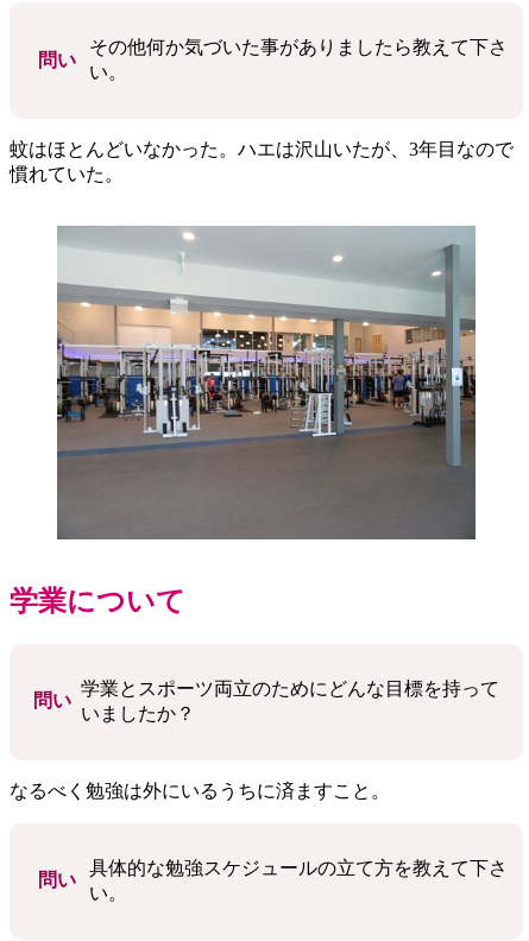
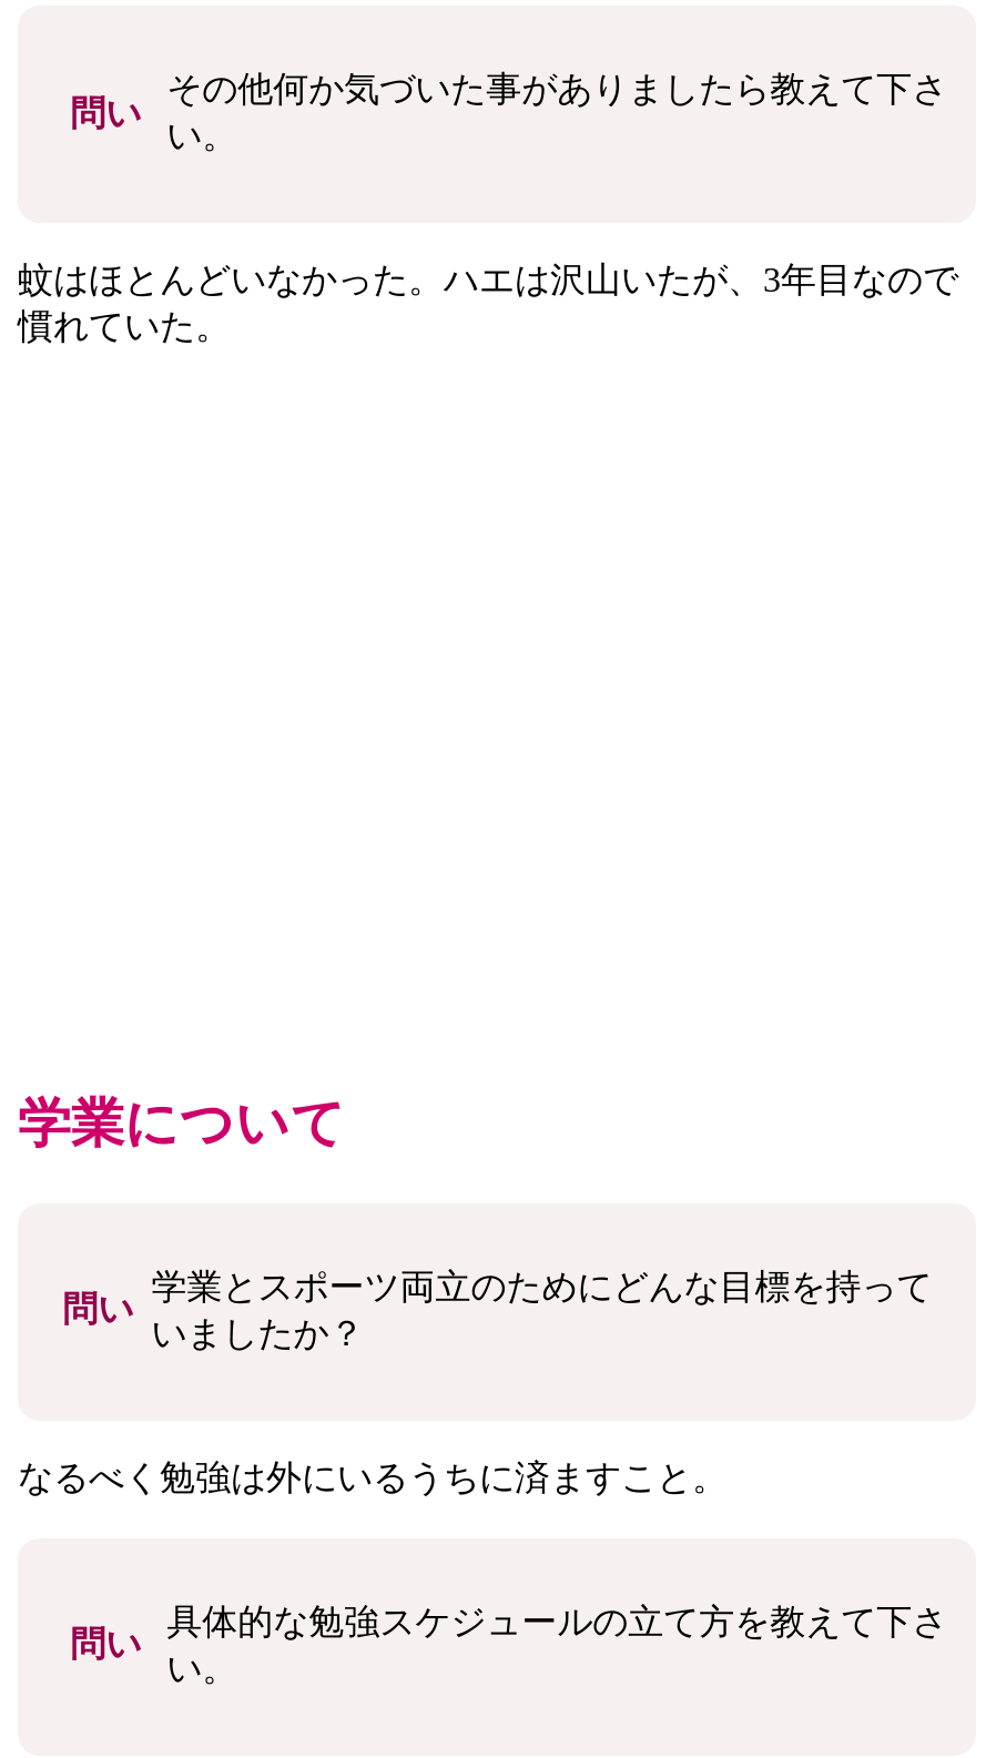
- [image]
